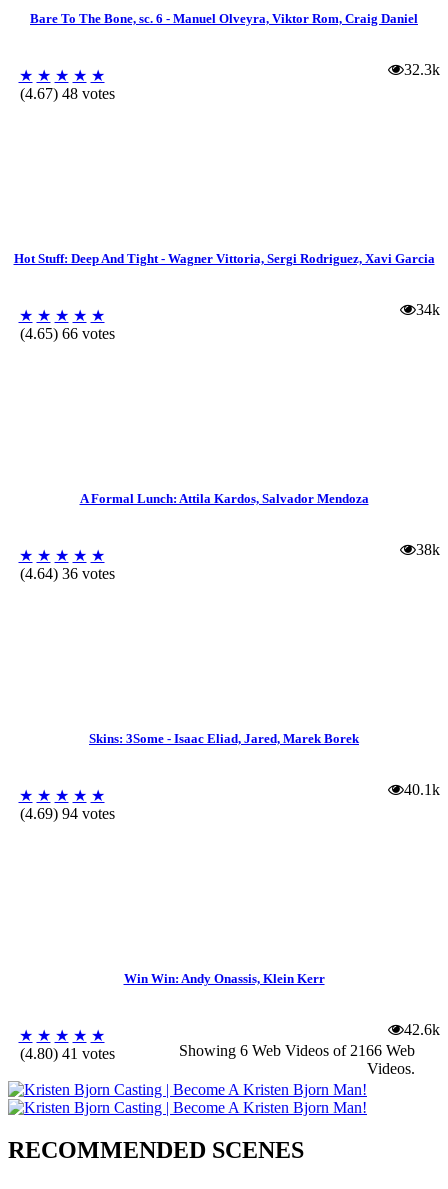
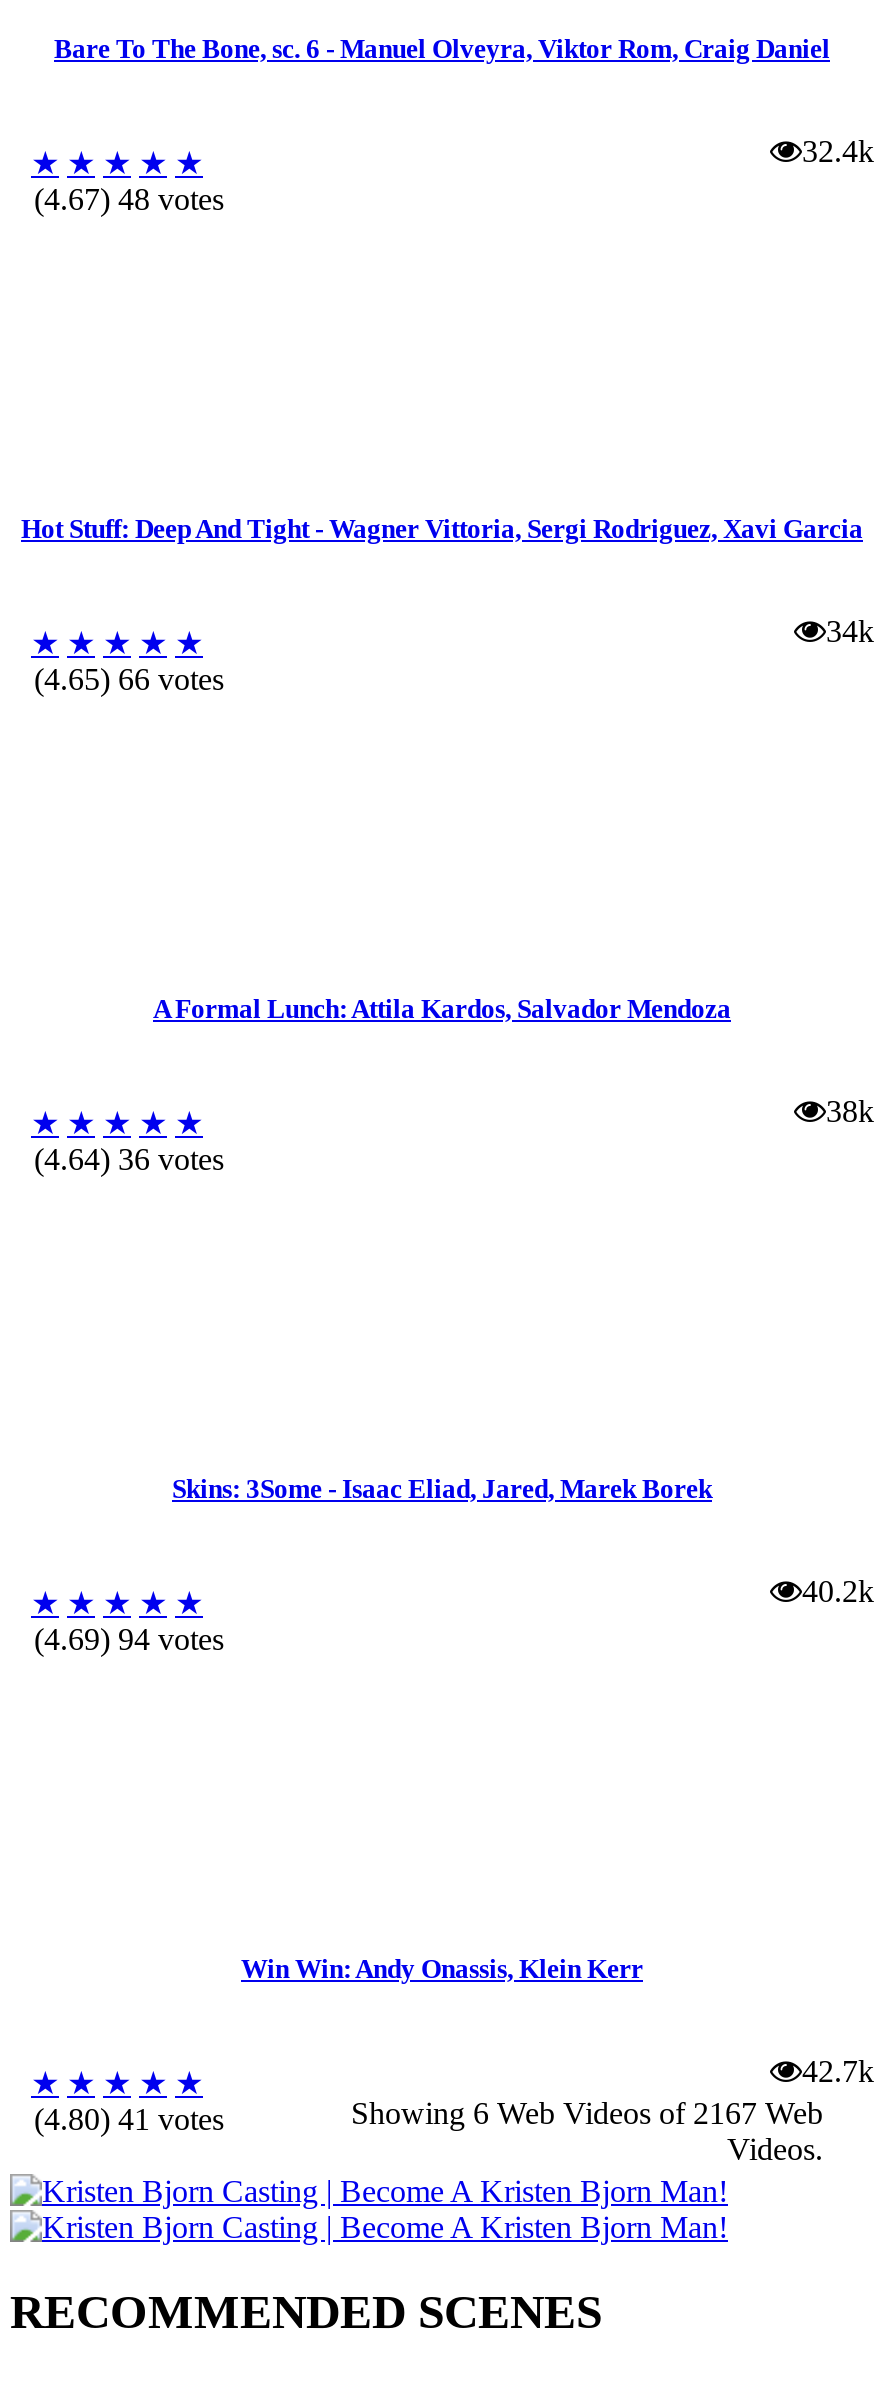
- 32.3k
+ 32.4k

- 40.1k
+ 40.2k

- 42.6k
- Showing 6 Web Videos of 2166 Web
+ 42.7k
+ Showing 6 Web Videos of 2167 Web
